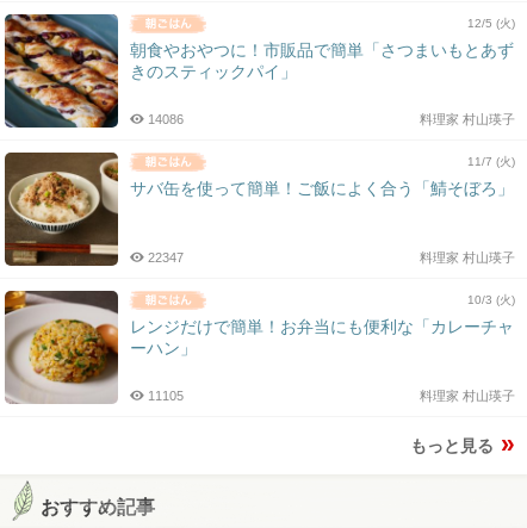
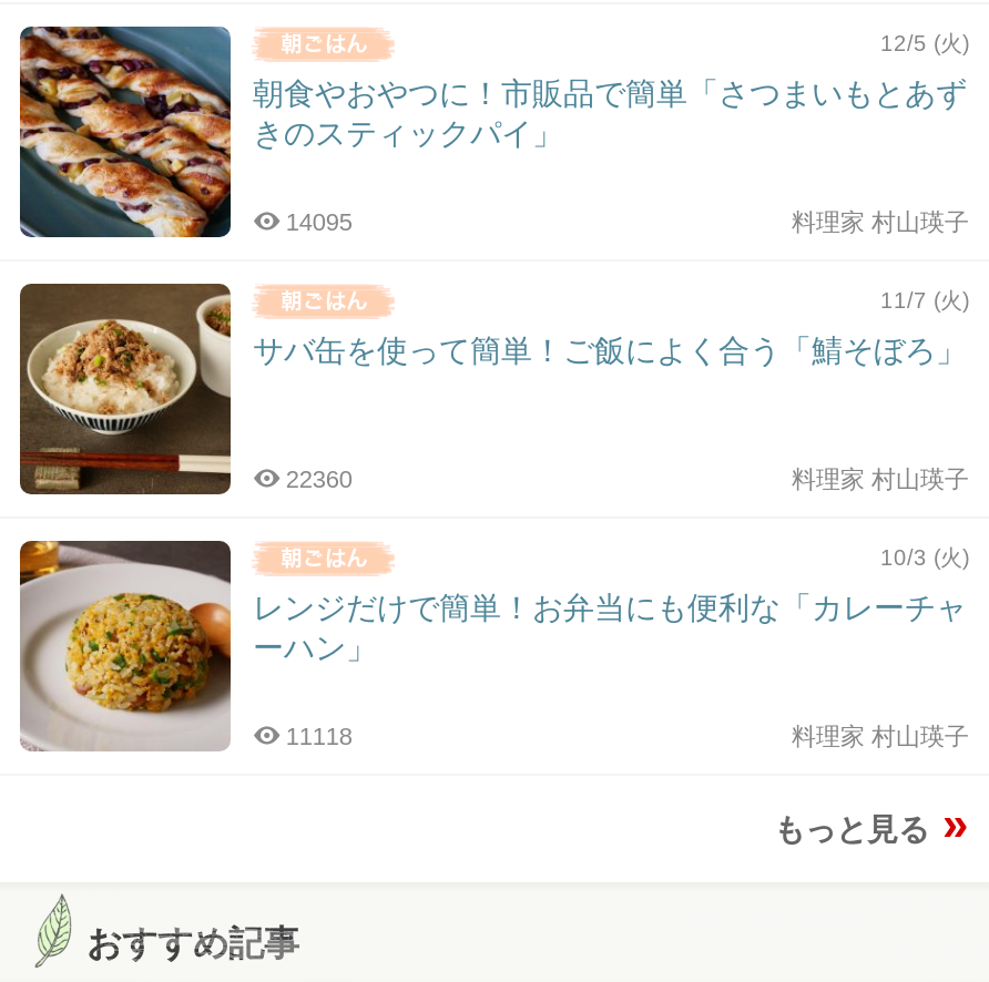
- 14086
+ 14095

- 22347
+ 22360

- 11105
+ 11118
